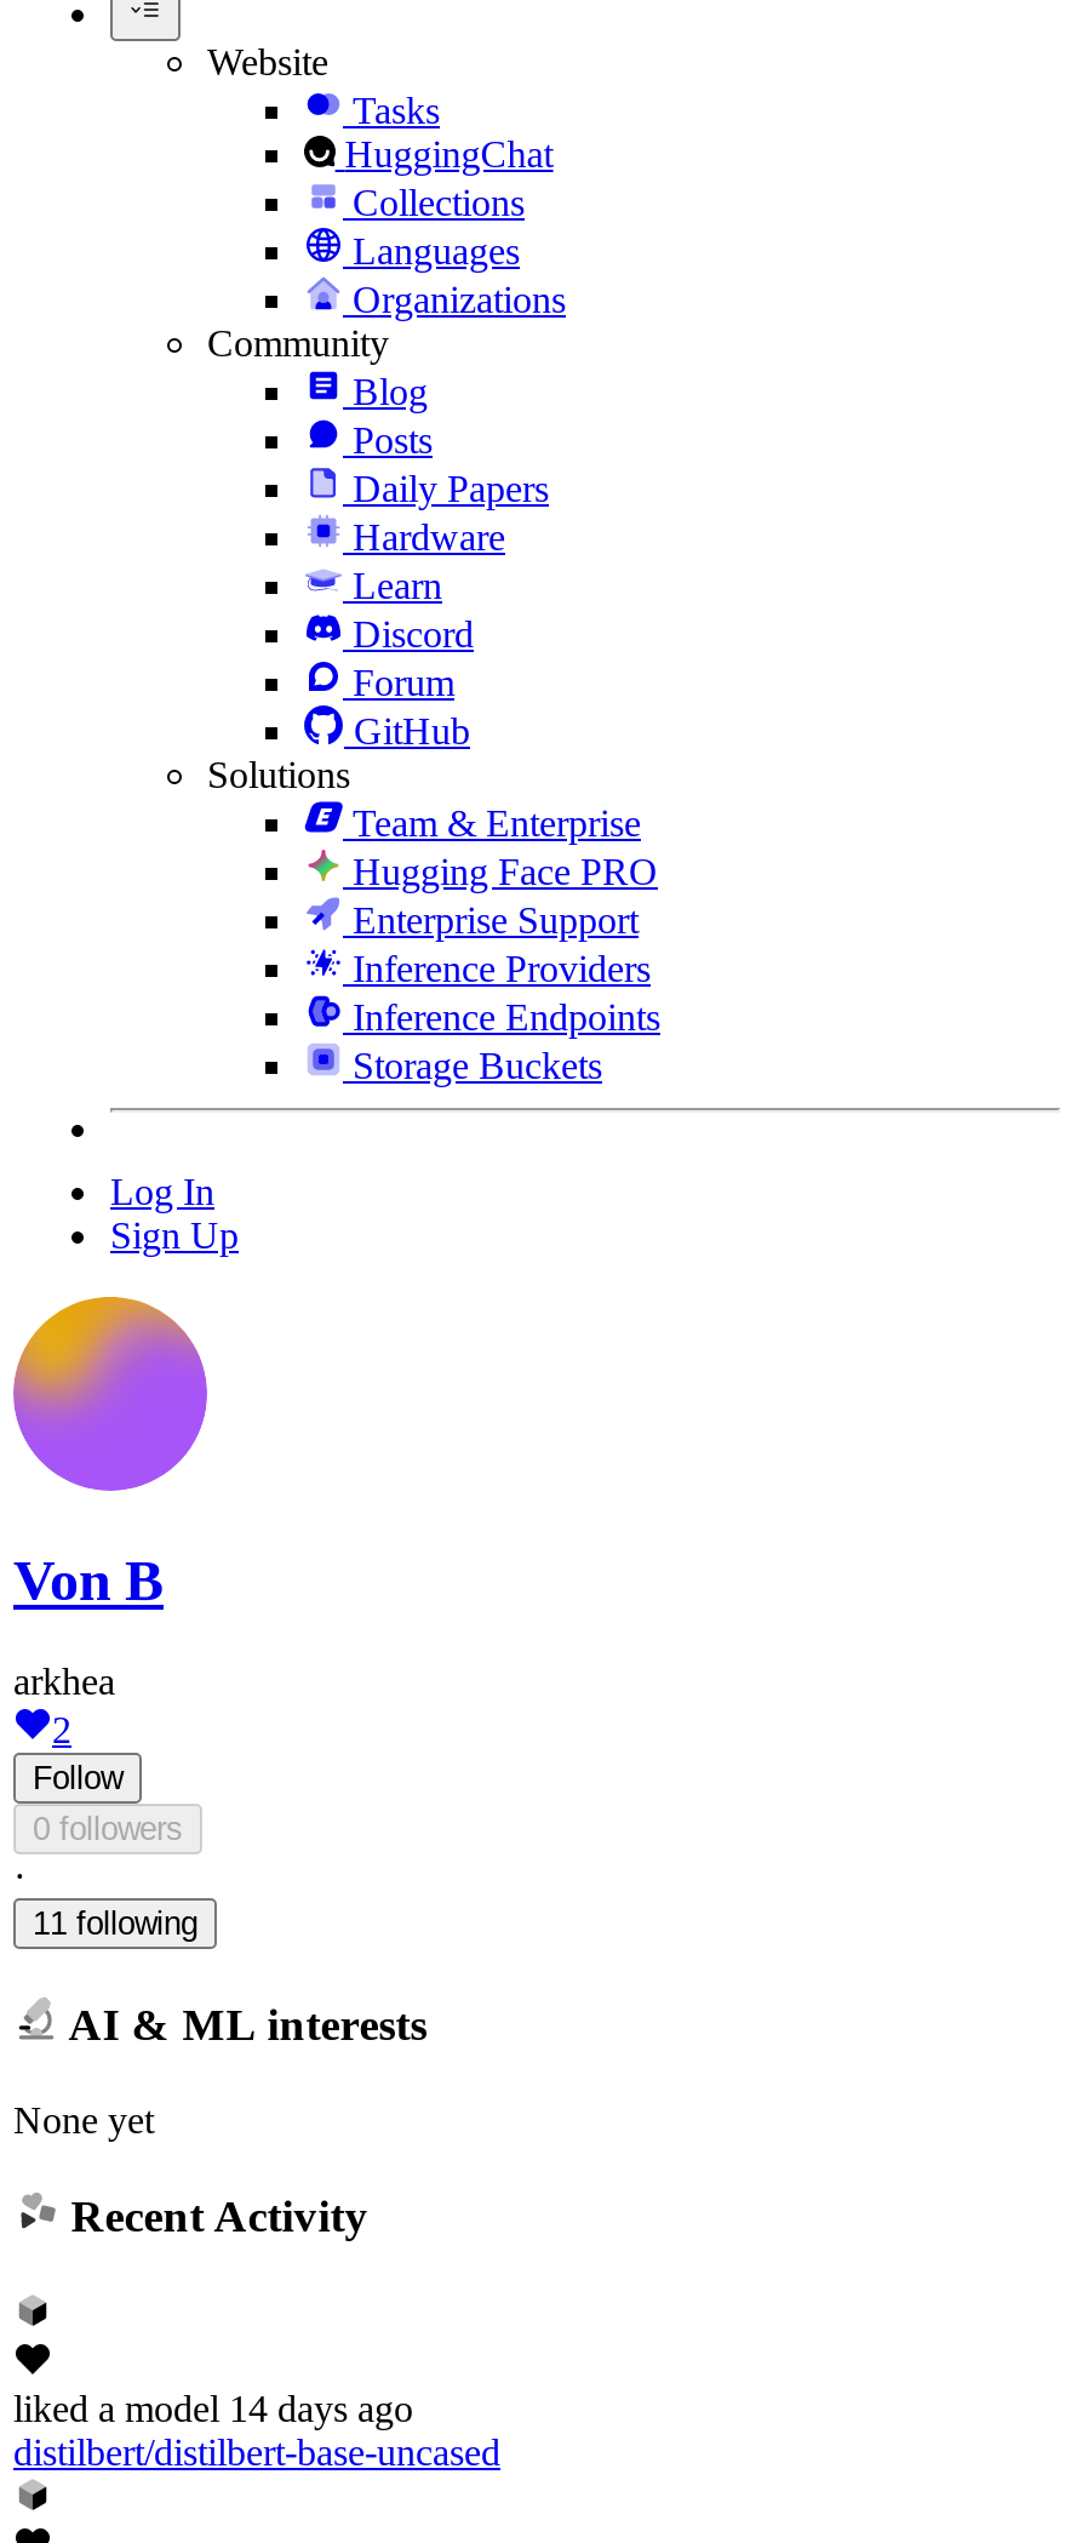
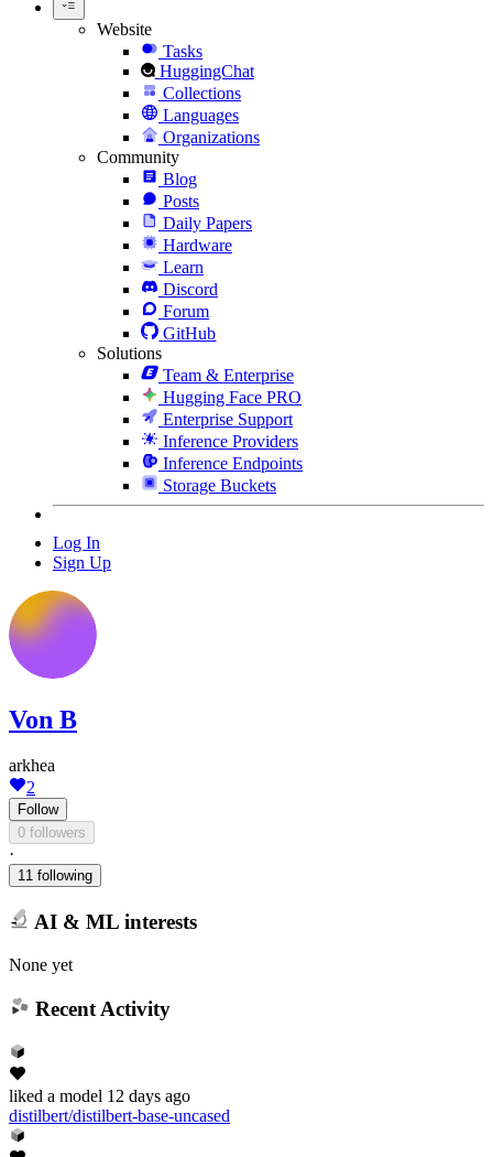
- liked a model 14 days ago
+ liked a model 12 days ago
